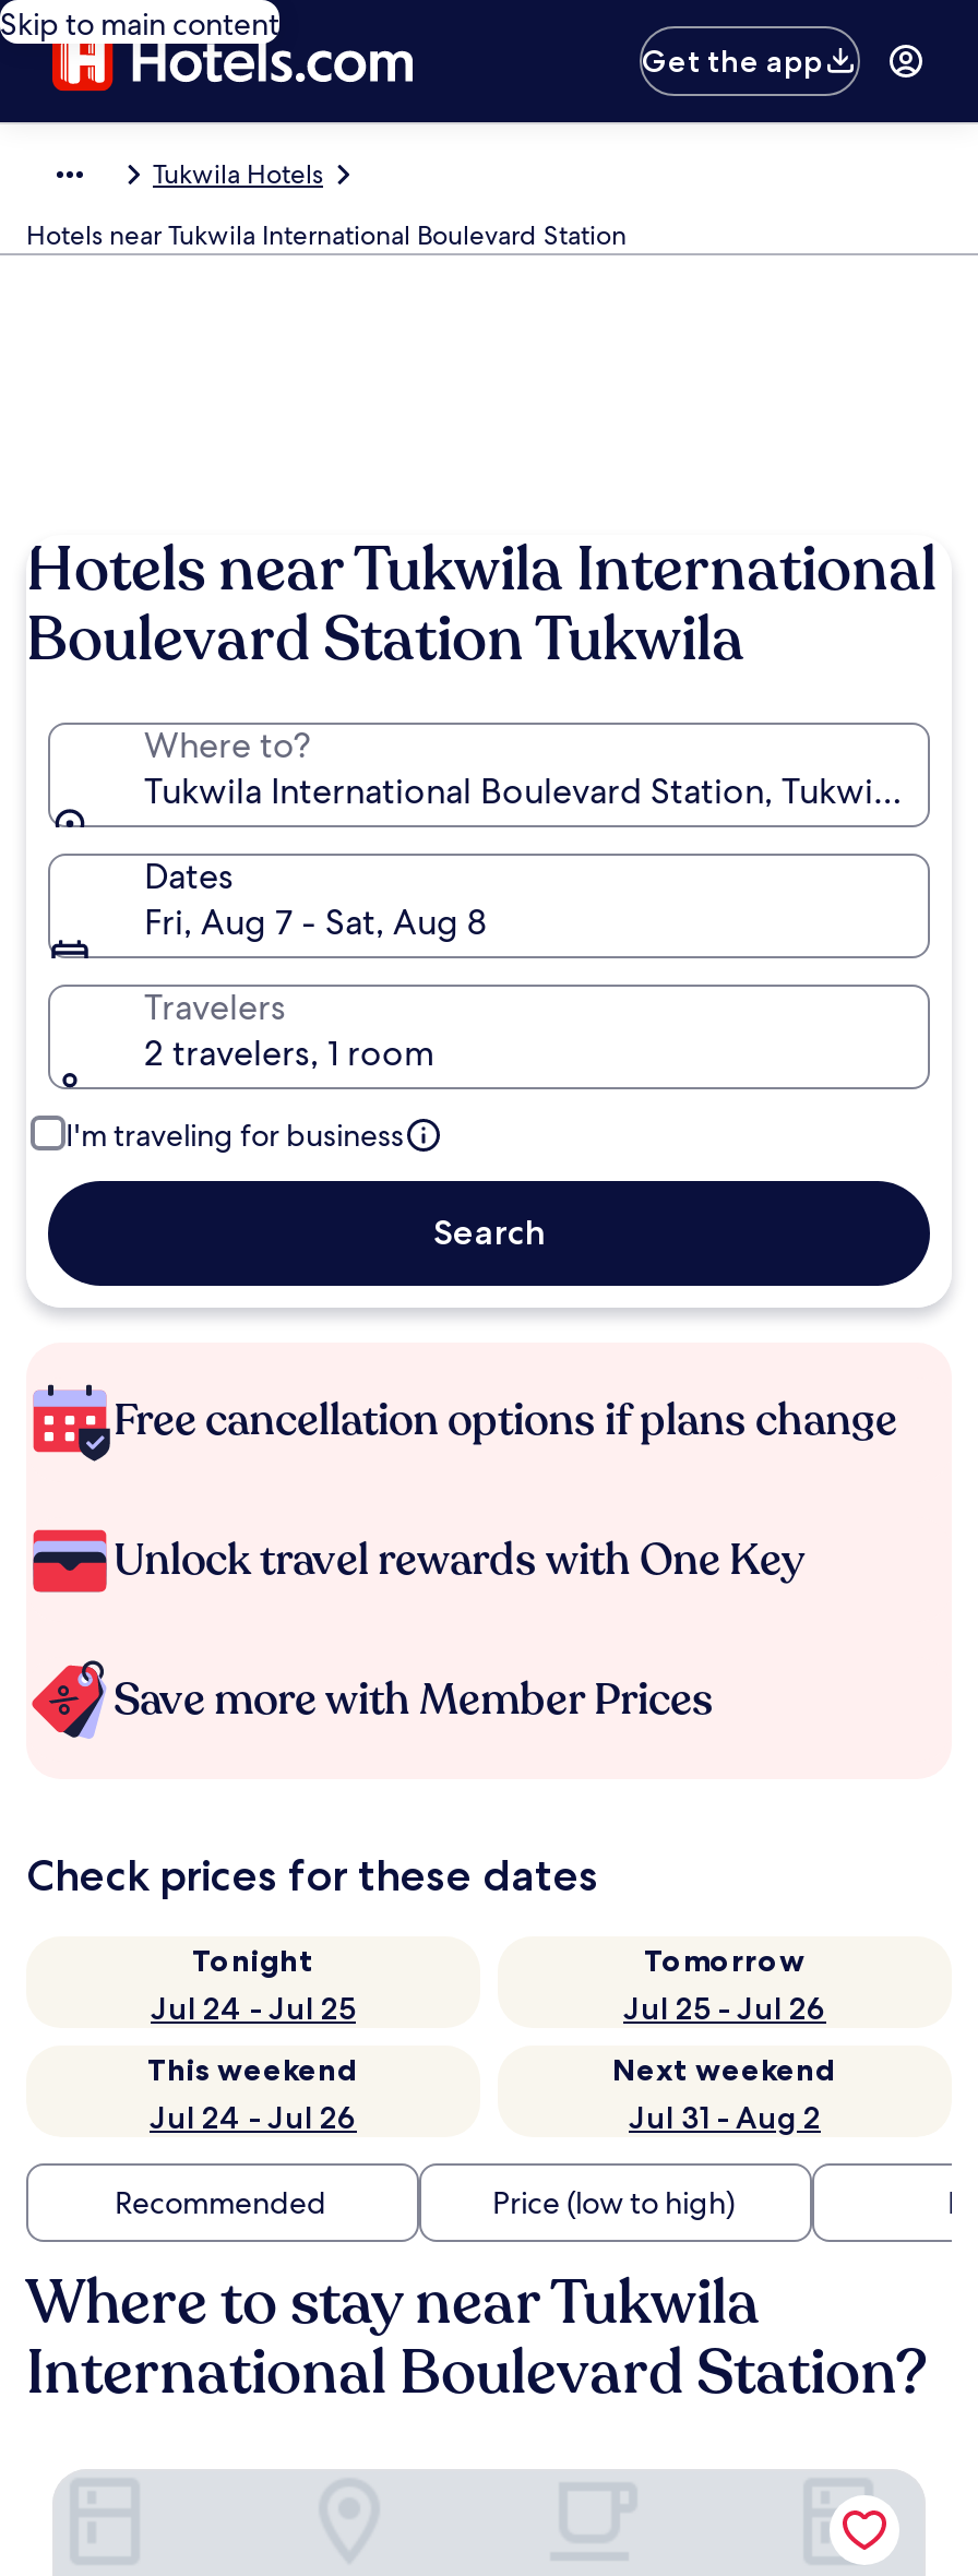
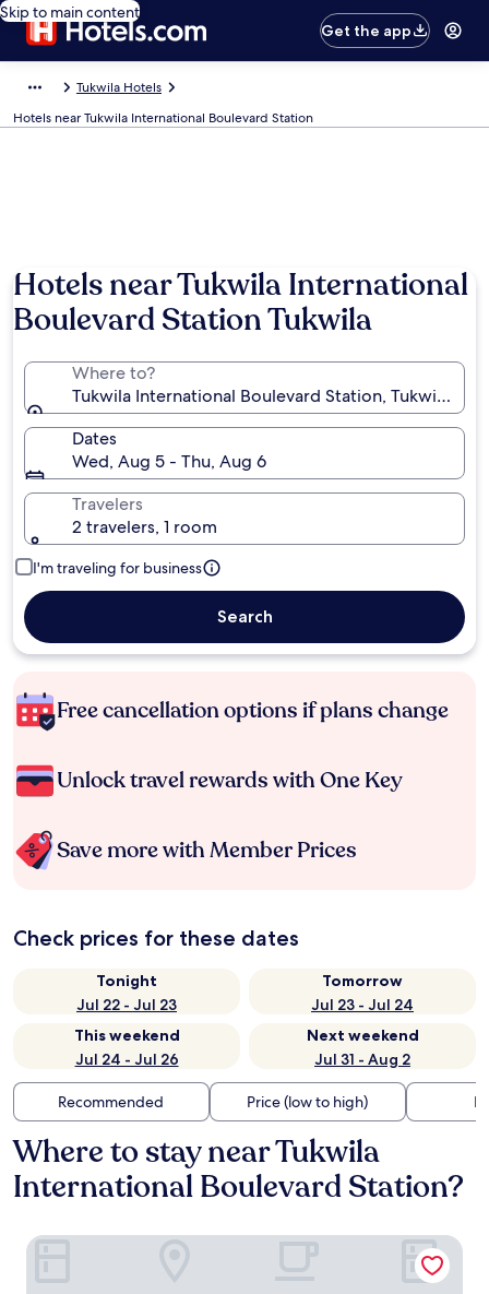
- Fri, Aug 7 - Sat, Aug 8
+ Wed, Aug 5 - Thu, Aug 6

- Jul 24 - Jul 25
+ Jul 22 - Jul 23

- Jul 25 - Jul 26
+ Jul 23 - Jul 24
